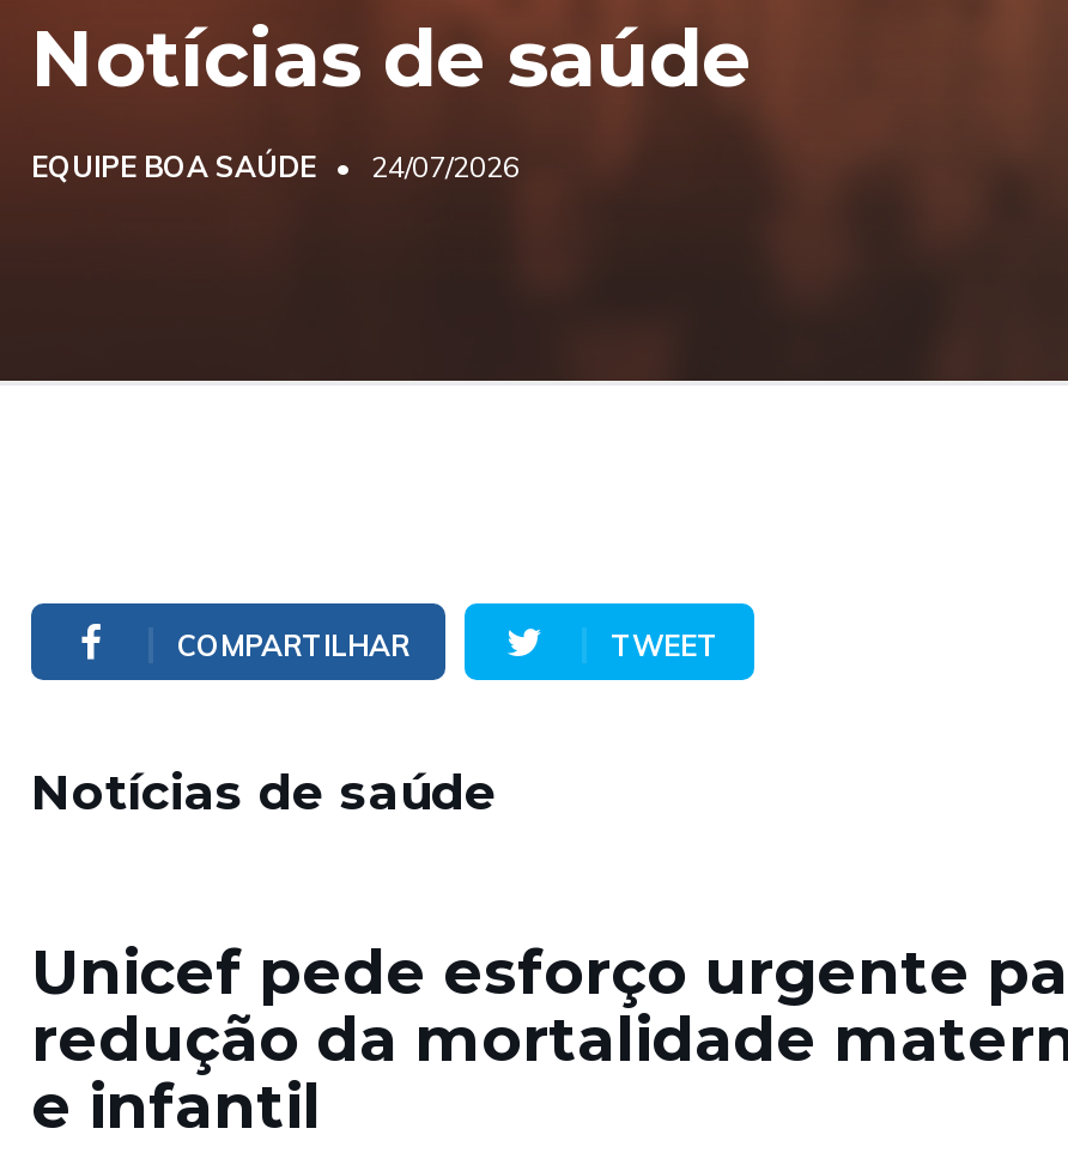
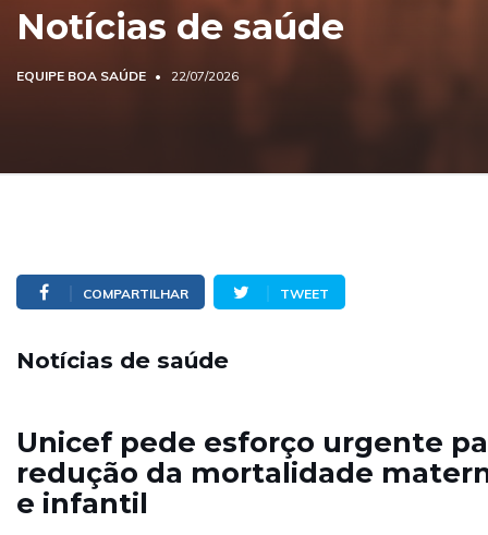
- EQUIPE BOA SAÚDE 24/07/2026
+ EQUIPE BOA SAÚDE 22/07/2026
